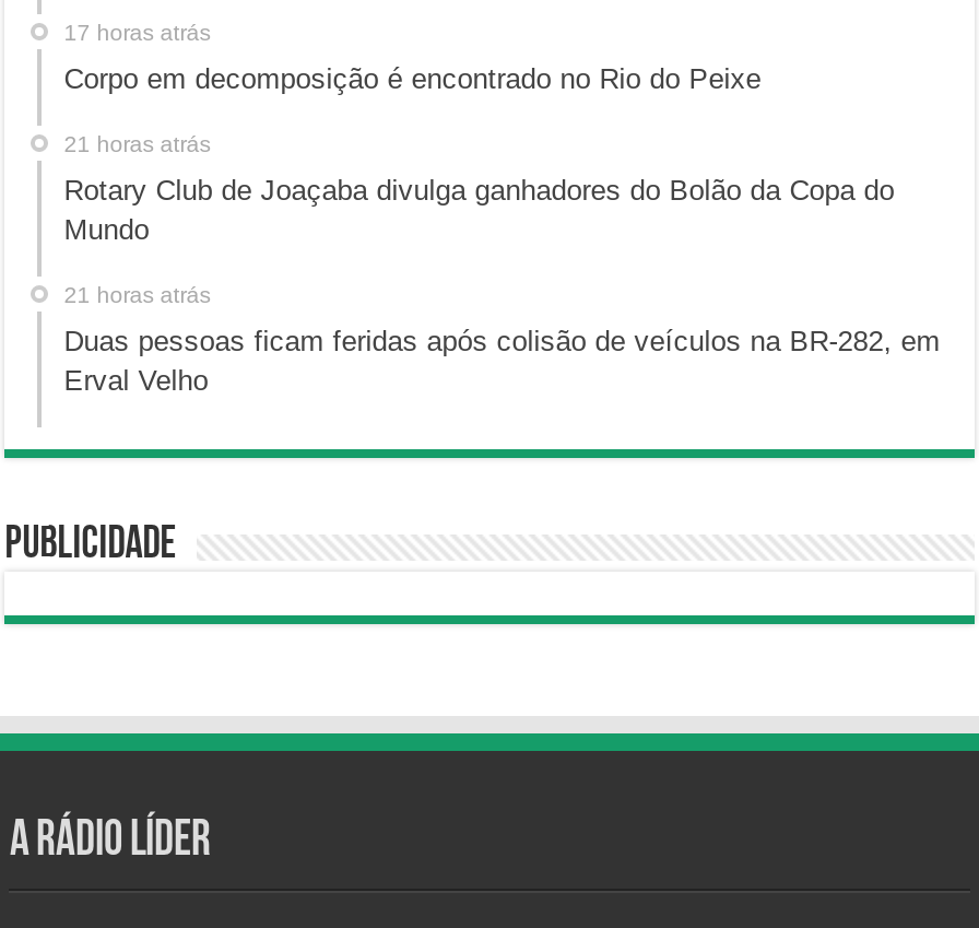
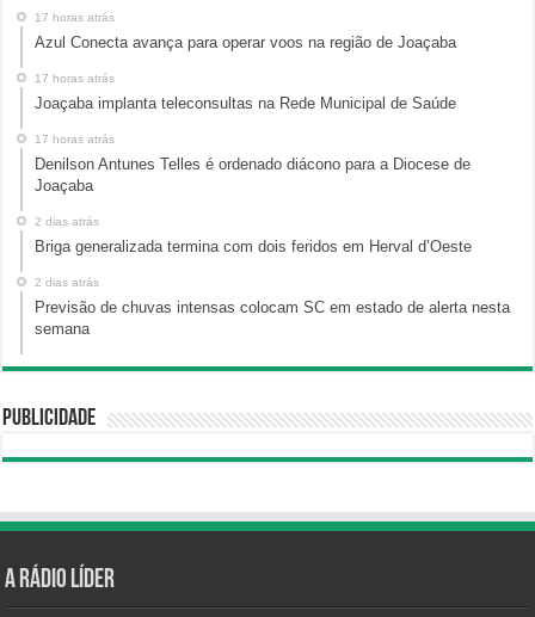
- Corpo em decomposição é encontrado no Rio do Peixe
- 21 horas atrás
- Rotary Club de Joaçaba divulga ganhadores do Bolão da Copa do
- Mundo
- 21 horas atrás
- Duas pessoas ficam feridas após colisão de veículos na BR-282, em
- Erval Velho
+ Azul Conecta avança para operar voos na região de Joaçaba
+ 17 horas atrás
+ Joaçaba implanta teleconsultas na Rede Municipal de Saúde
+ 17 horas atrás
+ Denilson Antunes Telles é ordenado diácono para a Diocese de
+ Joaçaba
+ 2 dias atrás
+ Briga generalizada termina com dois feridos em Herval d’Oeste
+ 2 dias atrás
+ Previsão de chuvas intensas colocam SC em estado de alerta nesta
+ semana
